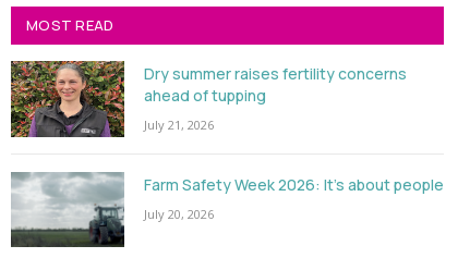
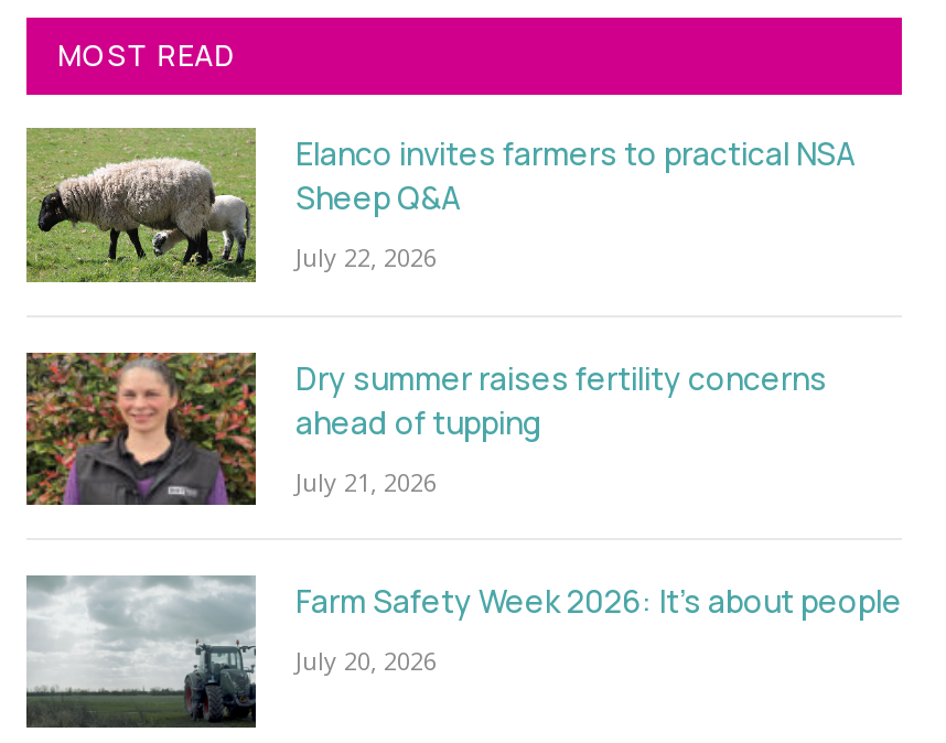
+ [image]
+ Elanco invites farmers to practical NSA
+ Sheep Q&A
+ July 22, 2026
